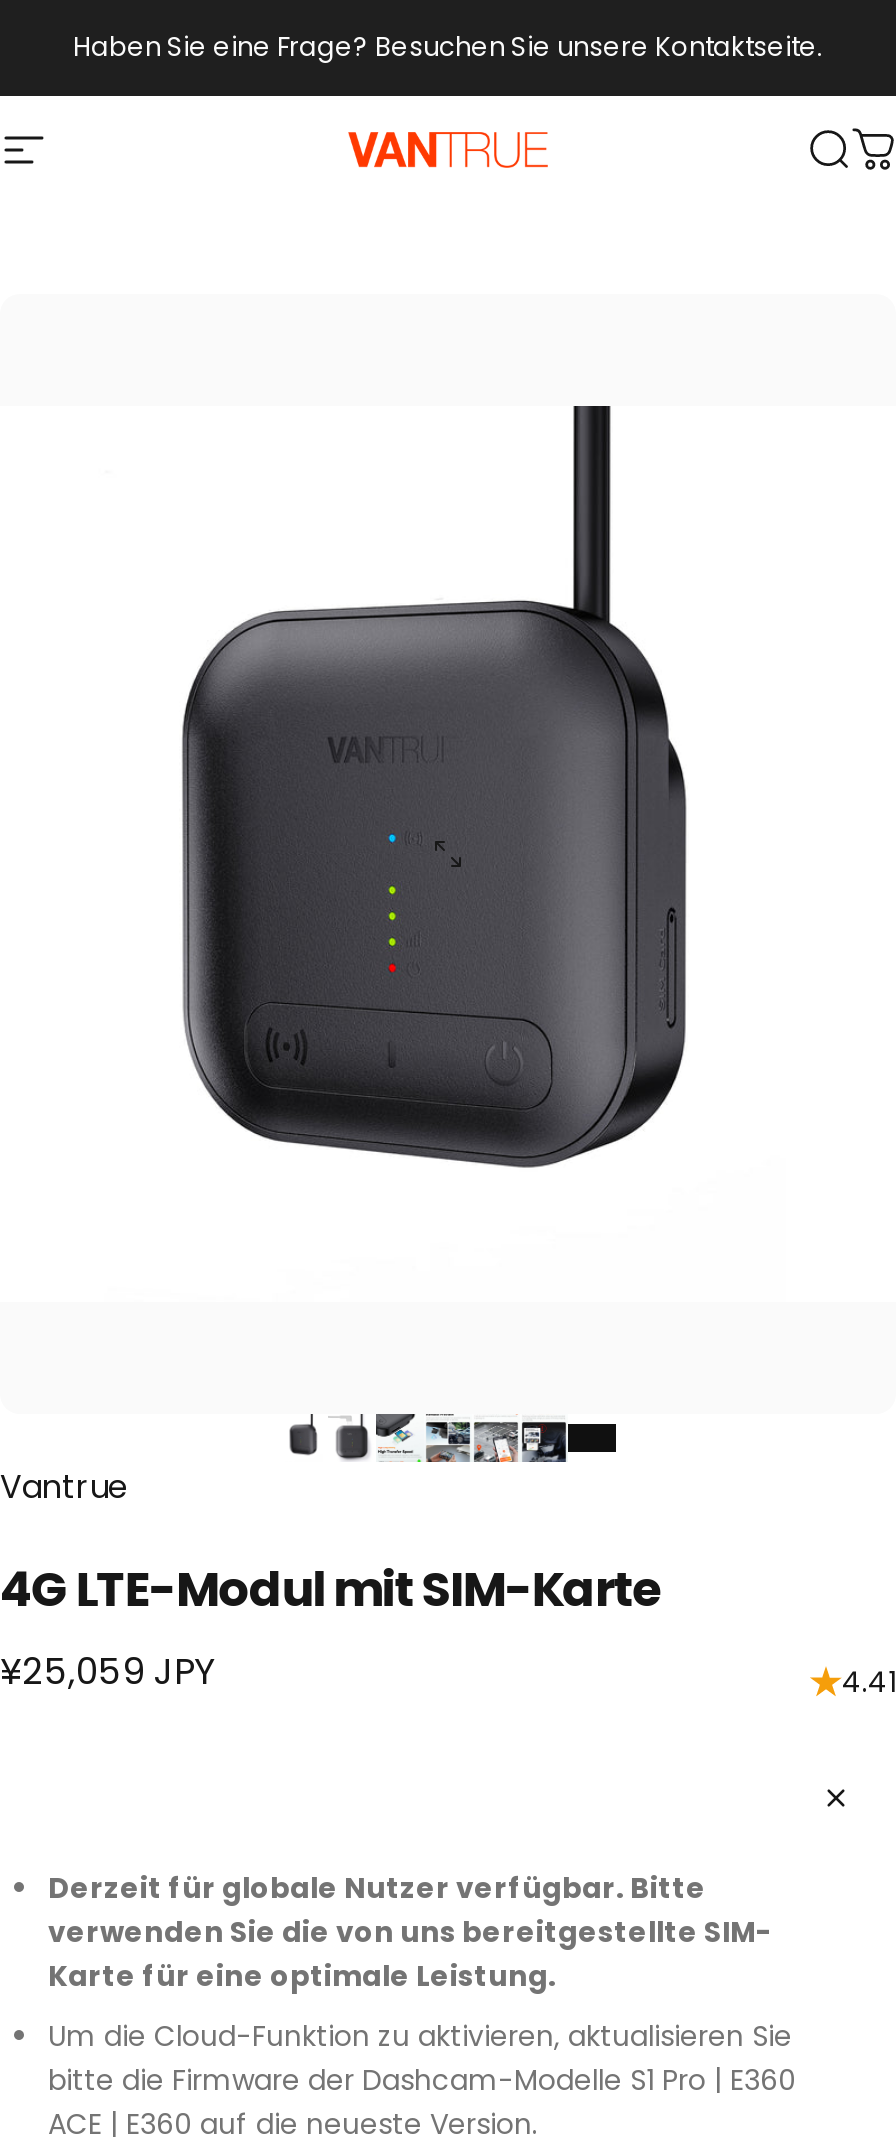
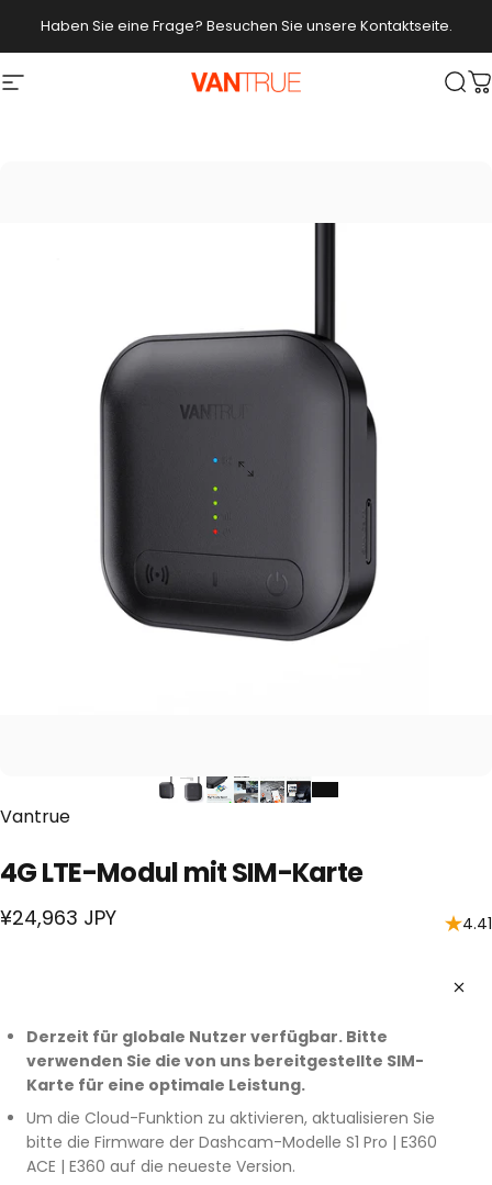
- ¥25,059 JPY
+ ¥24,963 JPY
